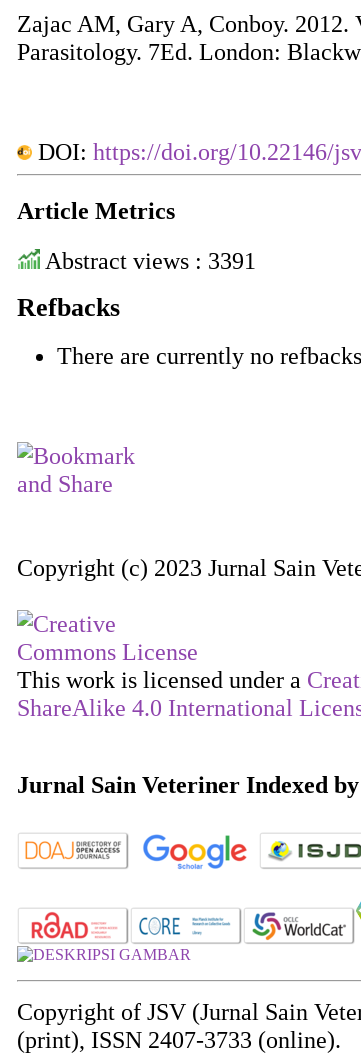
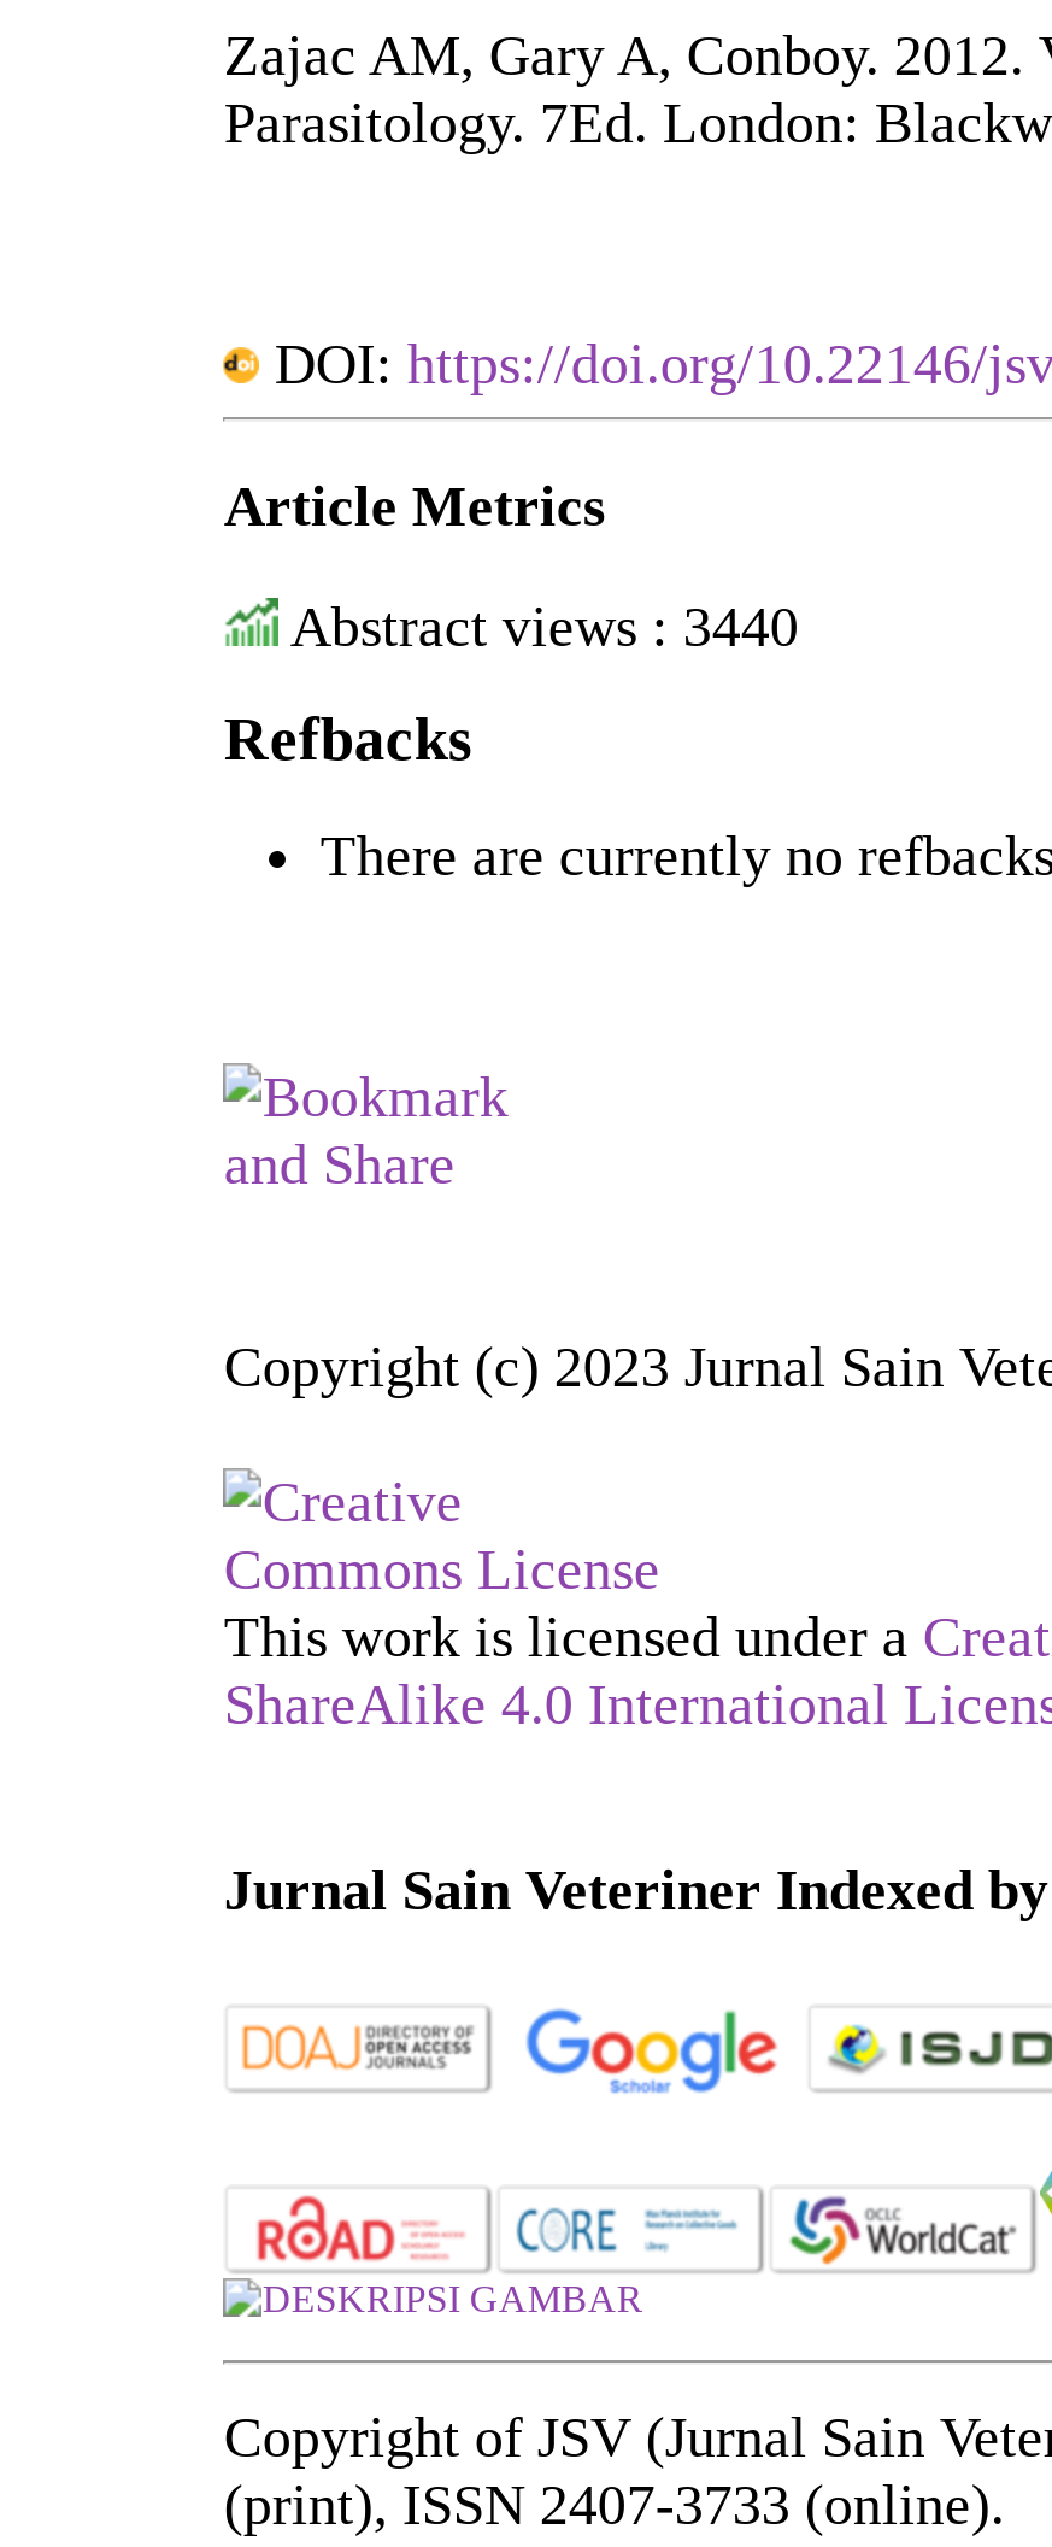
- Abstract views : 3391
+ Abstract views : 3440
